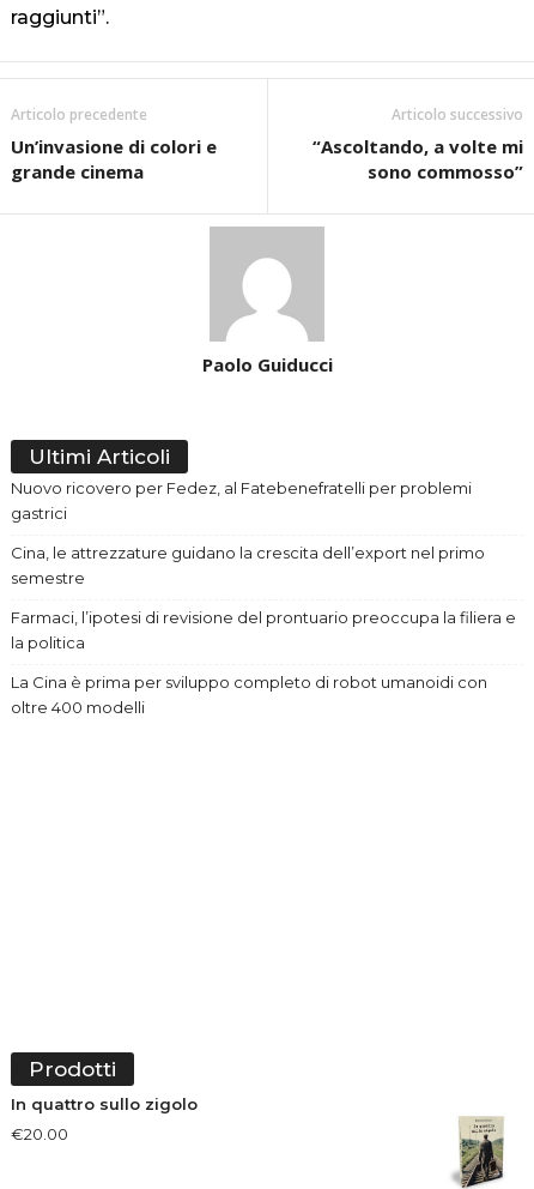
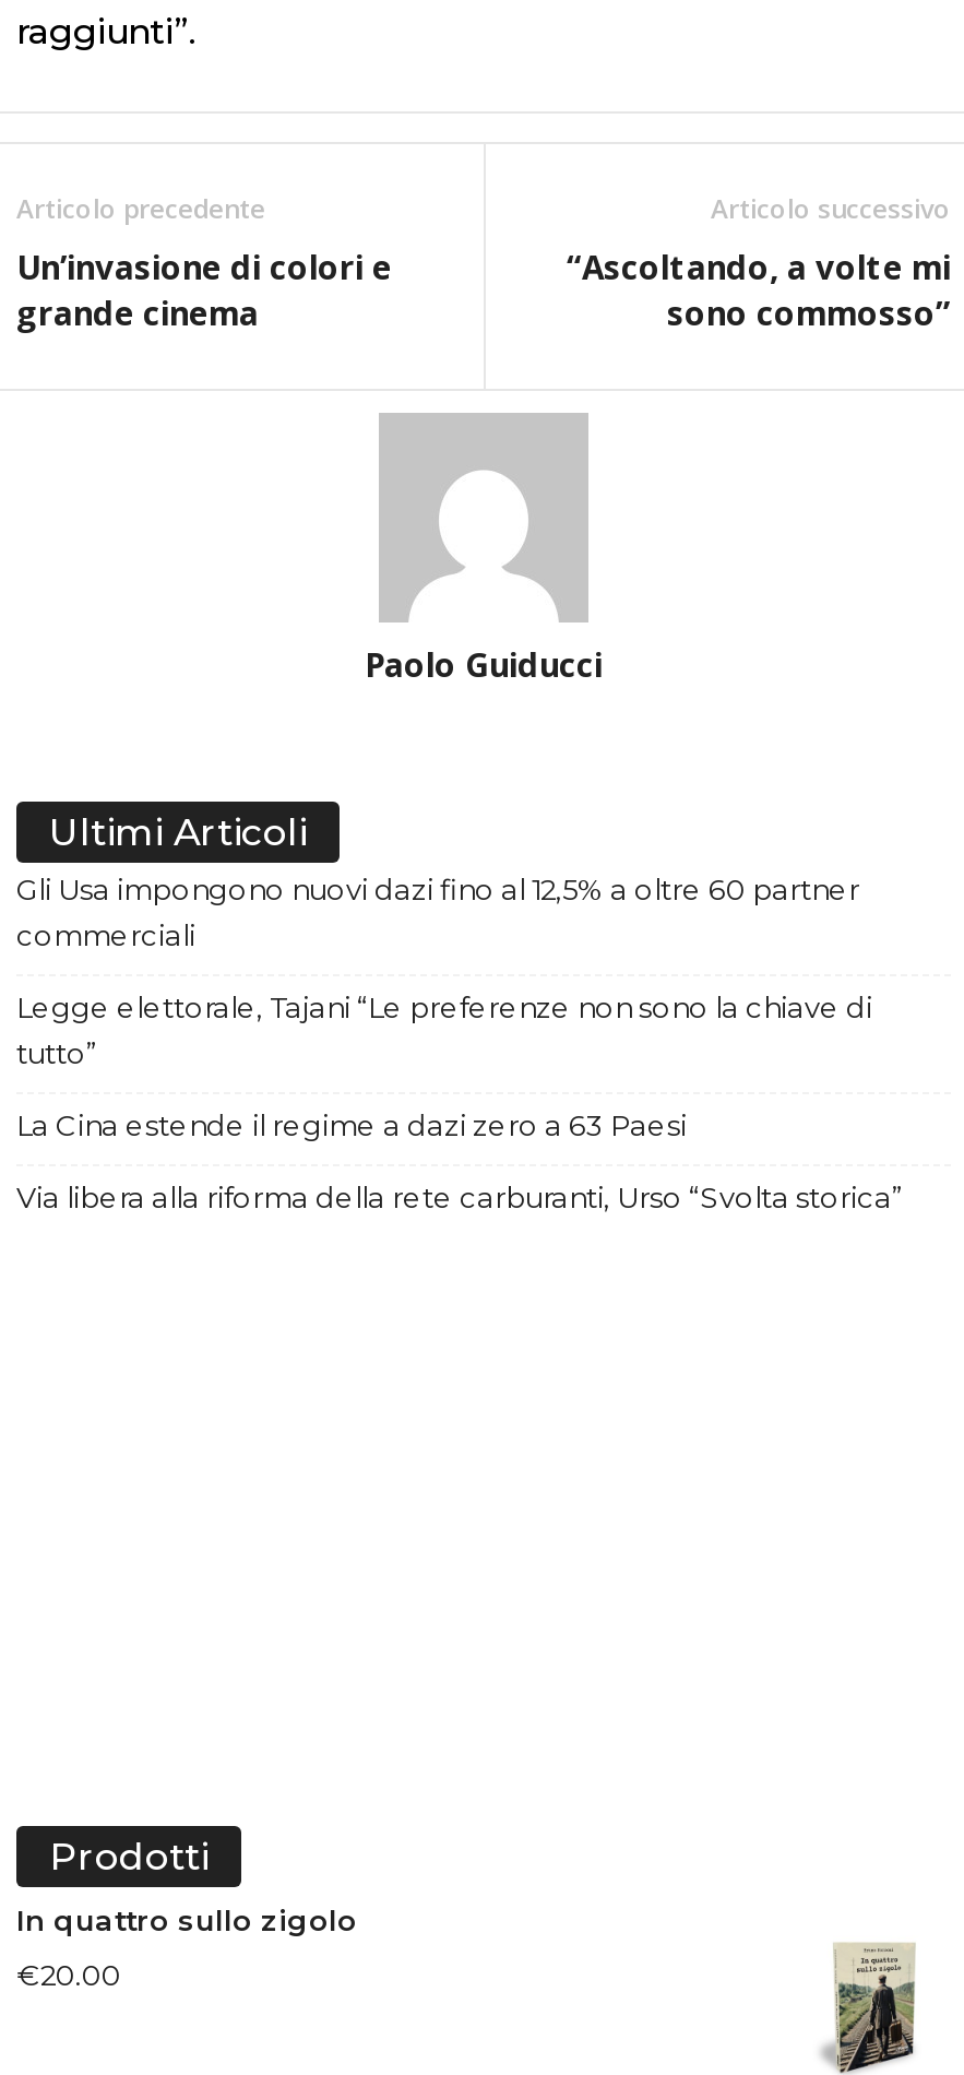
- Nuovo ricovero per Fedez, al Fatebenefratelli per problemi
- gastrici
+ Gli Usa impongono nuovi dazi fino al 12,5% a oltre 60 partner
+ commerciali

- Cina, le attrezzature guidano la crescita dell’export nel primo
- semestre
+ Legge elettorale, Tajani “Le preferenze non sono la chiave di
+ tutto”

- Farmaci, l’ipotesi di revisione del prontuario preoccupa la filiera e
- la politica
+ La Cina estende il regime a dazi zero a 63 Paesi

- La Cina è prima per sviluppo completo di robot umanoidi con
- oltre 400 modelli
+ Via libera alla riforma della rete carburanti, Urso “Svolta storica”
